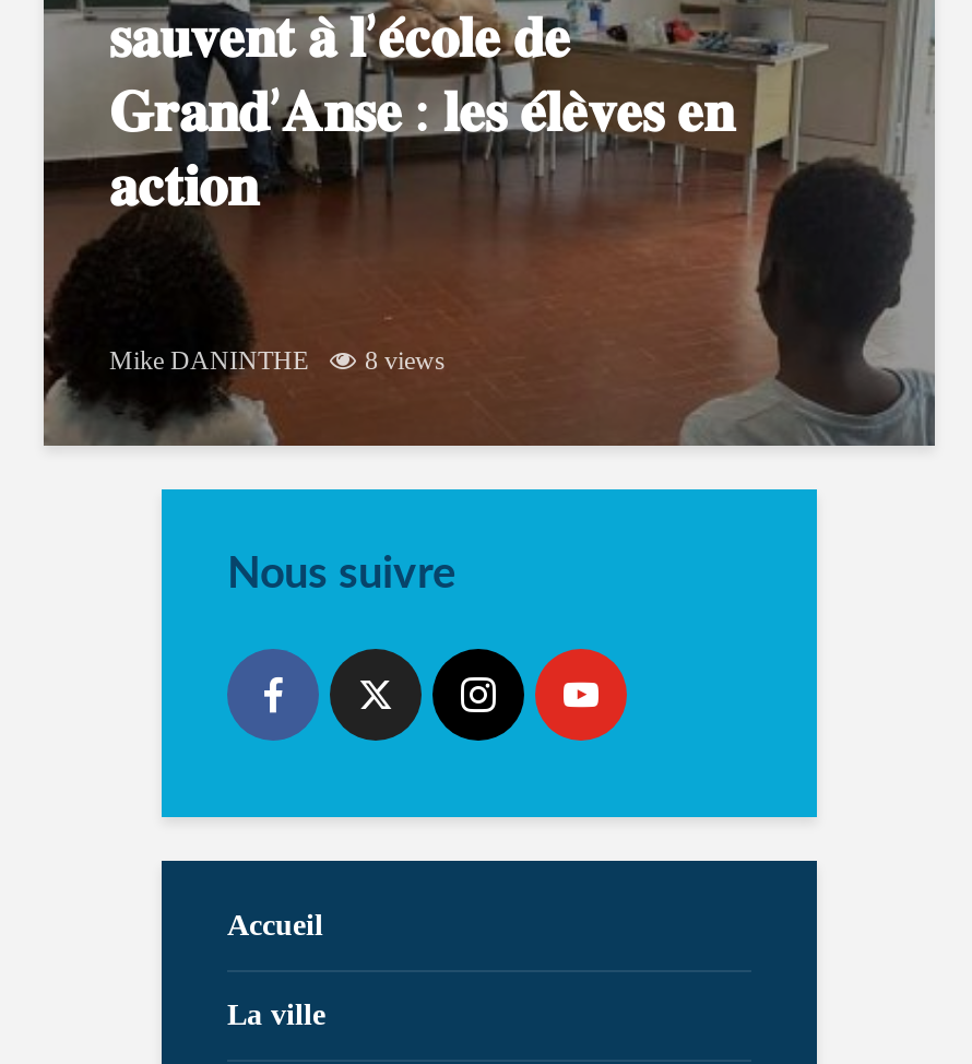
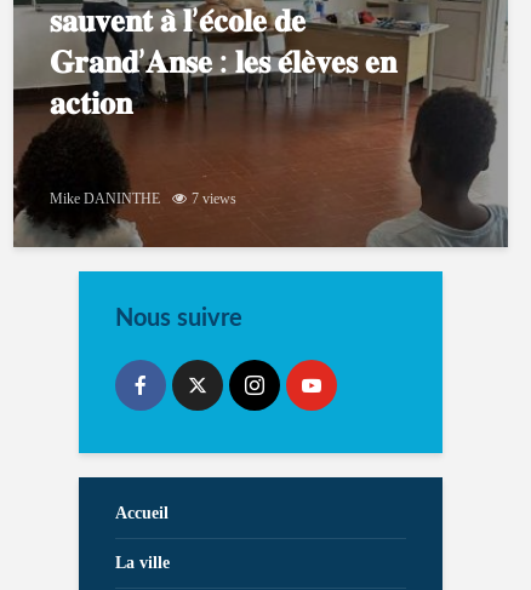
- Mike DANINTHE 8 views
+ Mike DANINTHE 7 views
